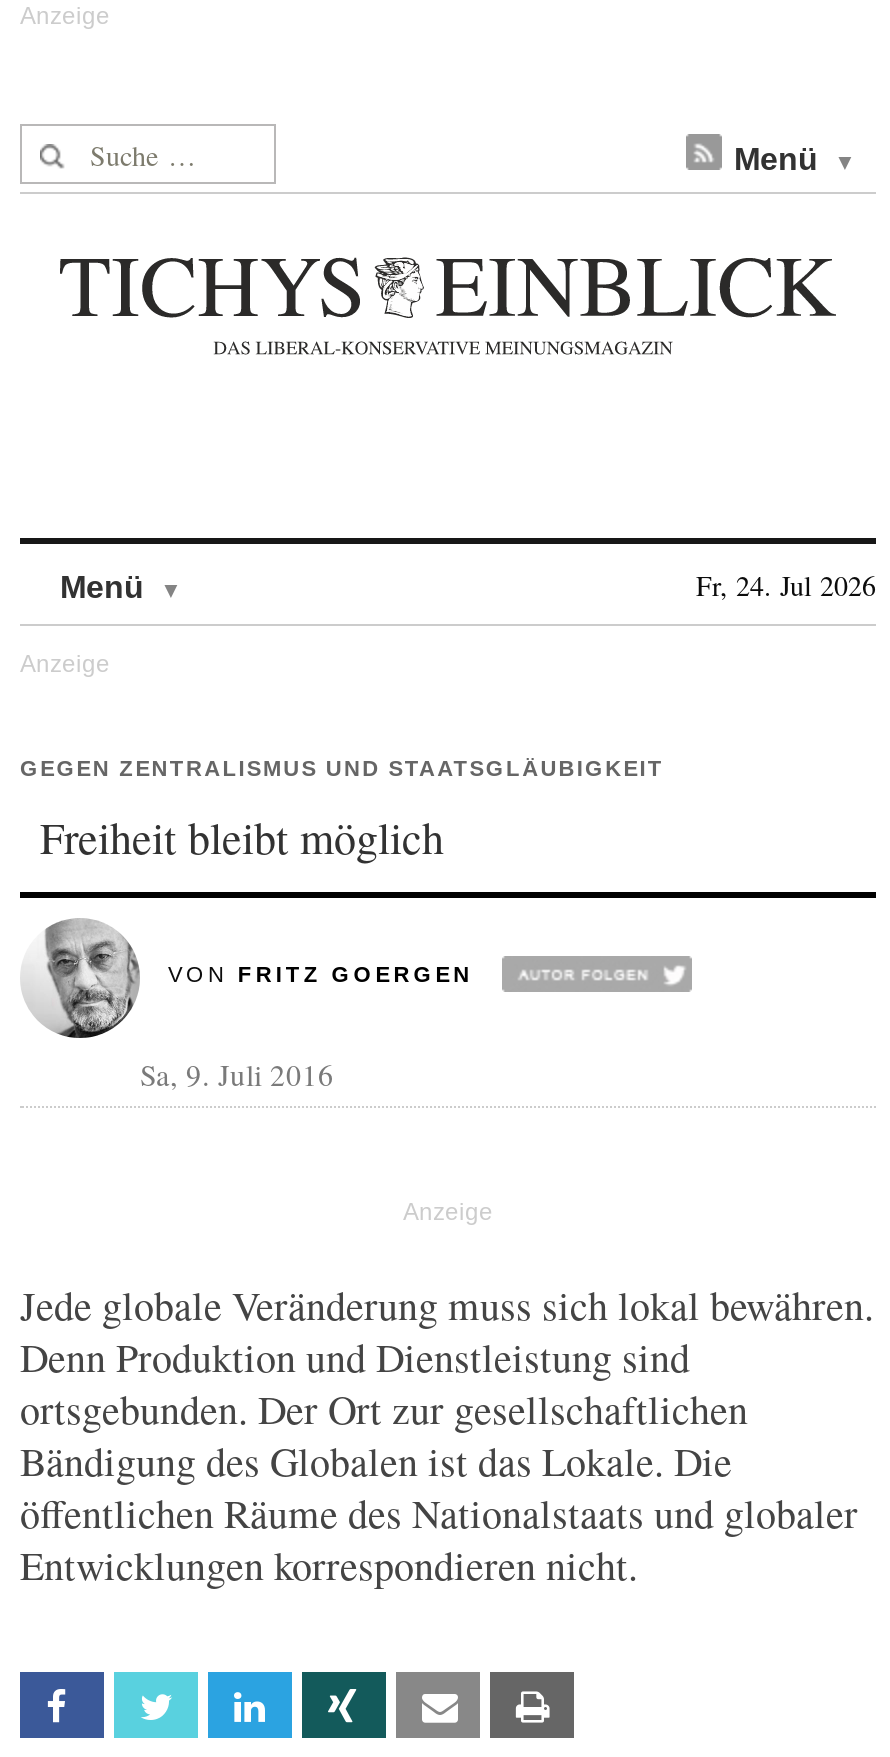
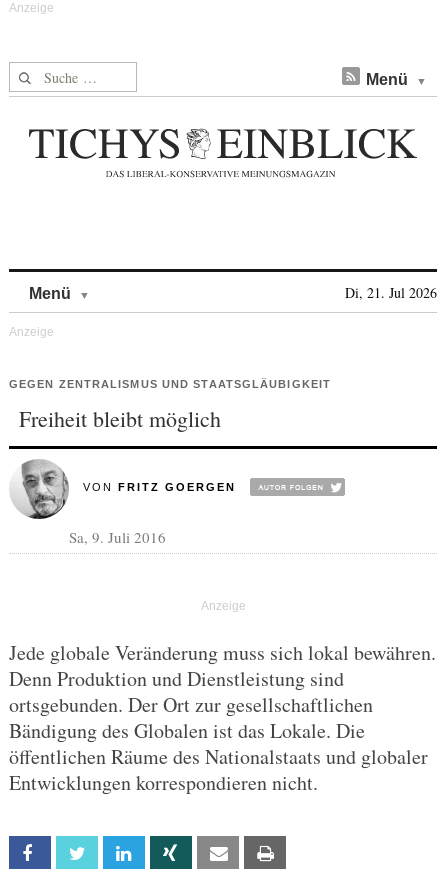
- Fr, 24. Jul 2026
+ Di, 21. Jul 2026
